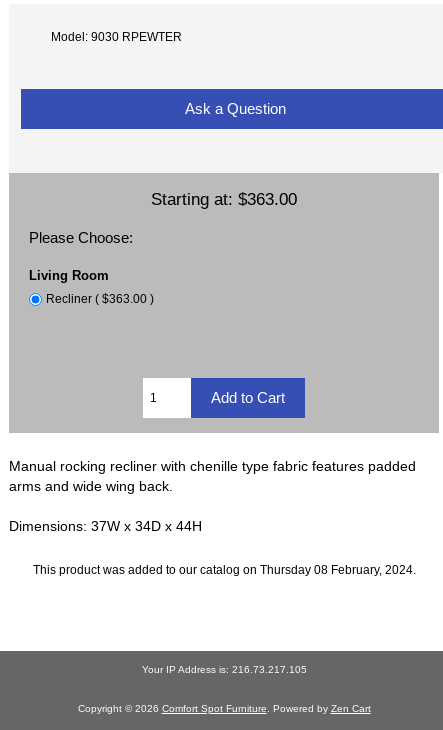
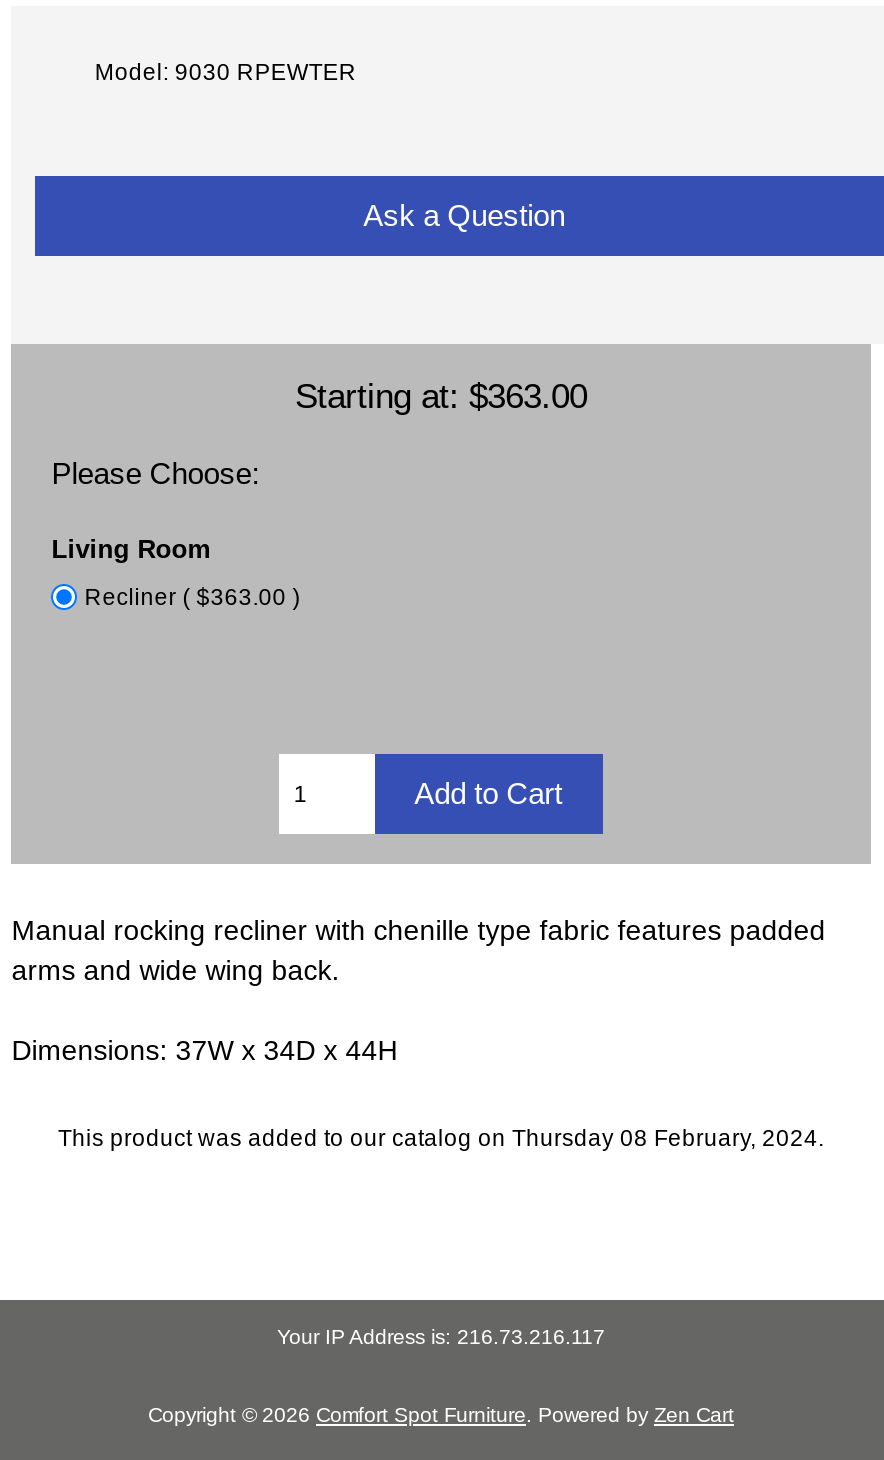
- Your IP Address is: 216.73.217.105
+ Your IP Address is: 216.73.216.117
